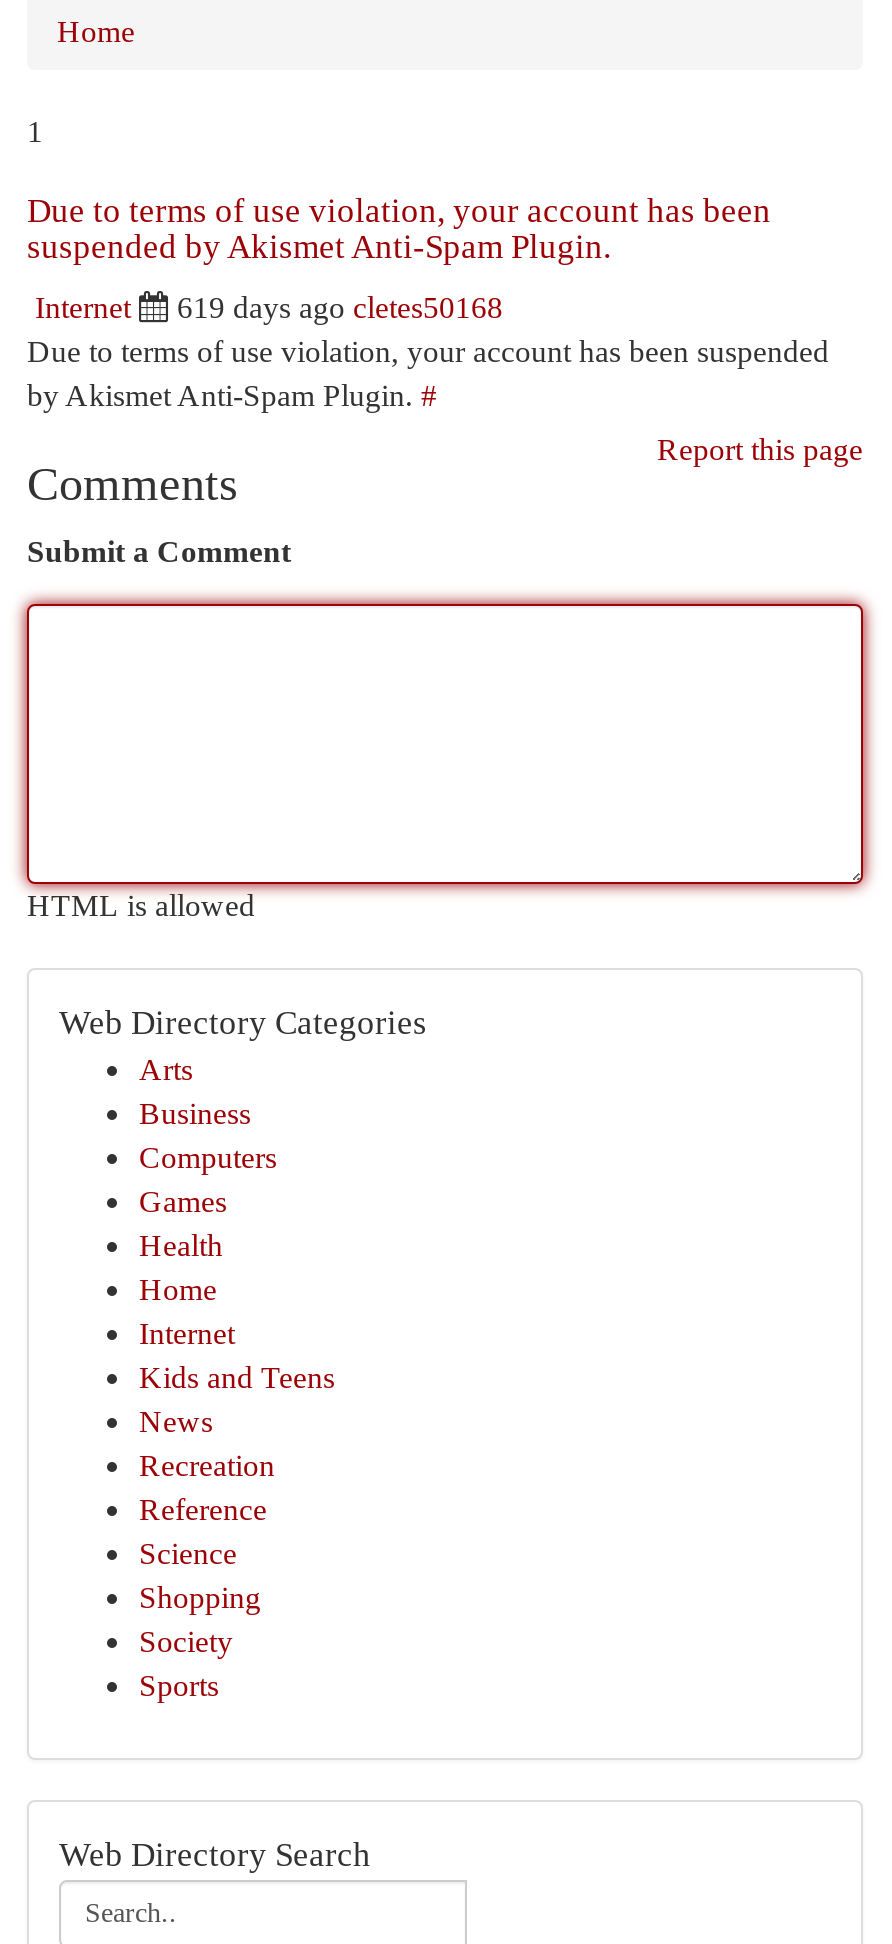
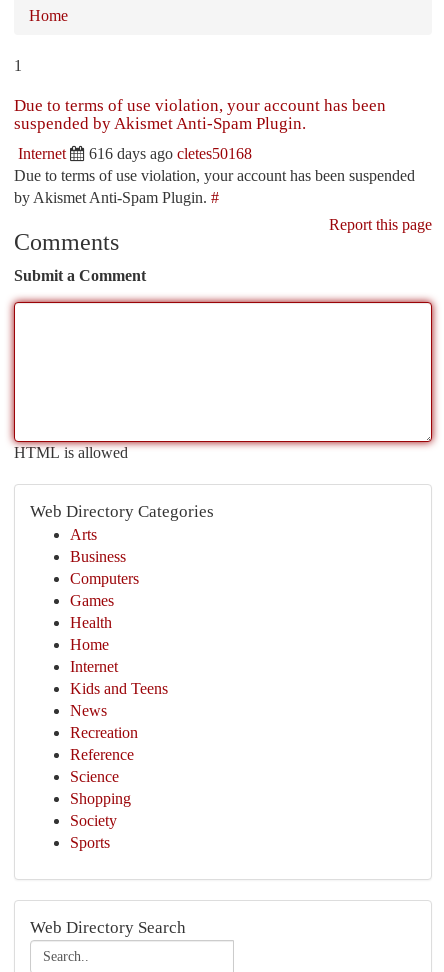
- 619 days ago cletes50168
+ 616 days ago cletes50168
